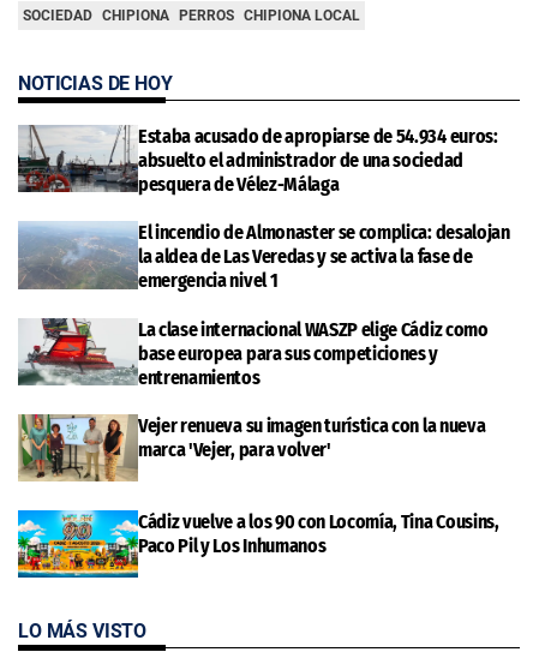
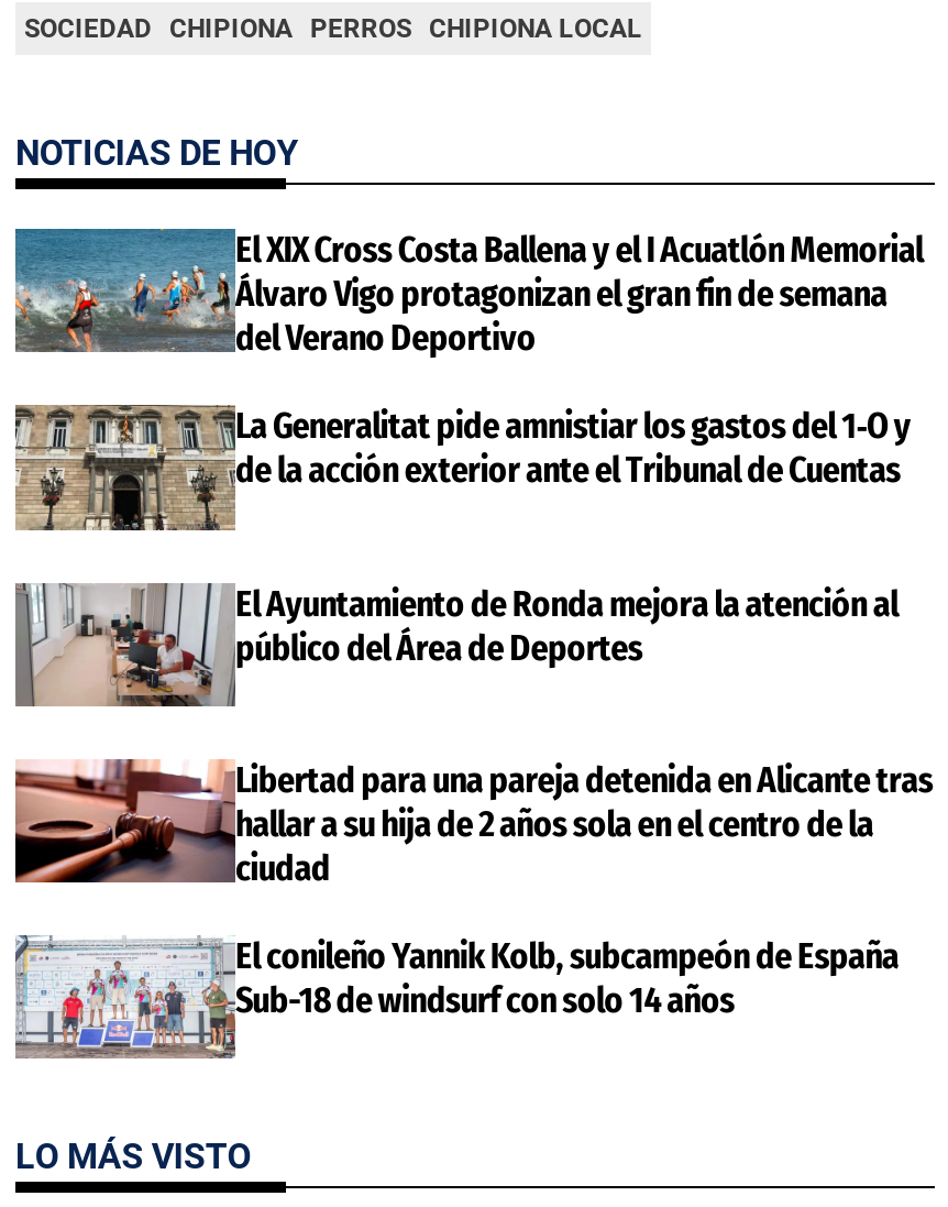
- [image]
- Estaba acusado de apropiarse de 54.934 euros:
- absuelto el administrador de una sociedad
- pesquera de Vélez-Málaga
+ [image]
+ El XIX Cross Costa Ballena y el I Acuatlón Memorial
+ Álvaro Vigo protagonizan el gran fin de semana
+ del Verano Deportivo

- [image]
- El incendio de Almonaster se complica: desalojan
- la aldea de Las Veredas y se activa la fase de
- emergencia nivel 1
+ [image]
+ La Generalitat pide amnistiar los gastos del 1‑O y
+ de la acción exterior ante el Tribunal de Cuentas

- [image]
- La clase internacional WASZP elige Cádiz como
- base europea para sus competiciones y
- entrenamientos
+ [image]
+ El Ayuntamiento de Ronda mejora la atención al
+ público del Área de Deportes

- [image]
- Vejer renueva su imagen turística con la nueva
- marca 'Vejer, para volver'
+ [image]
+ Libertad para una pareja detenida en Alicante tras
+ hallar a su hija de 2 años sola en el centro de la
+ ciudad

- [image]
- Cádiz vuelve a los 90 con Locomía, Tina Cousins,
- Paco Pil y Los Inhumanos
+ [image]
+ El conileño Yannik Kolb, subcampeón de España
+ Sub-18 de windsurf con solo 14 años
